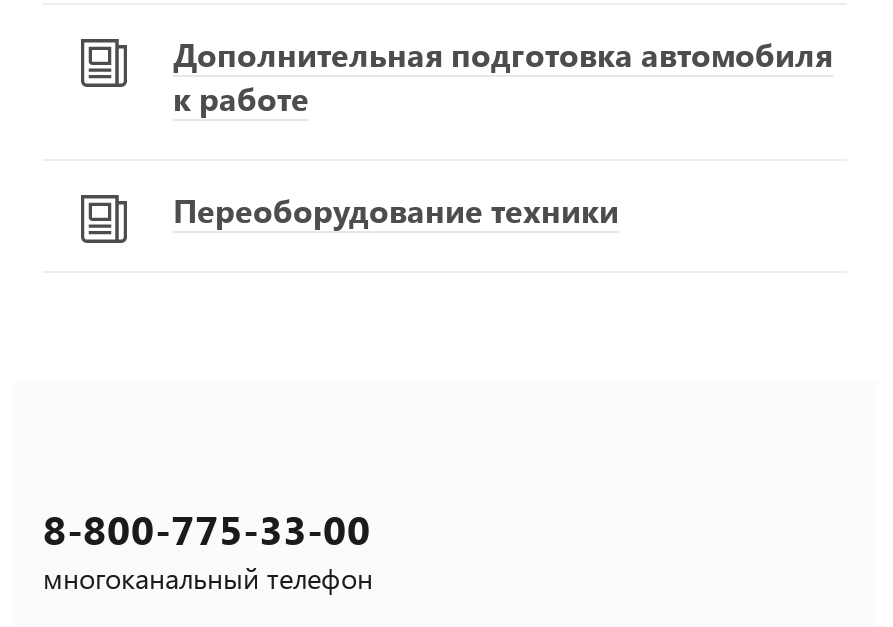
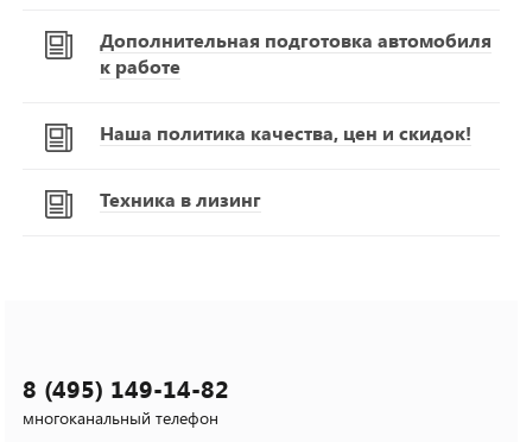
- Переоборудование техники
+ Наша политика качества, цен и скидок!
+ Техника в лизинг

- 8-800-775-33-00
+ 8 (495) 149-14-82
